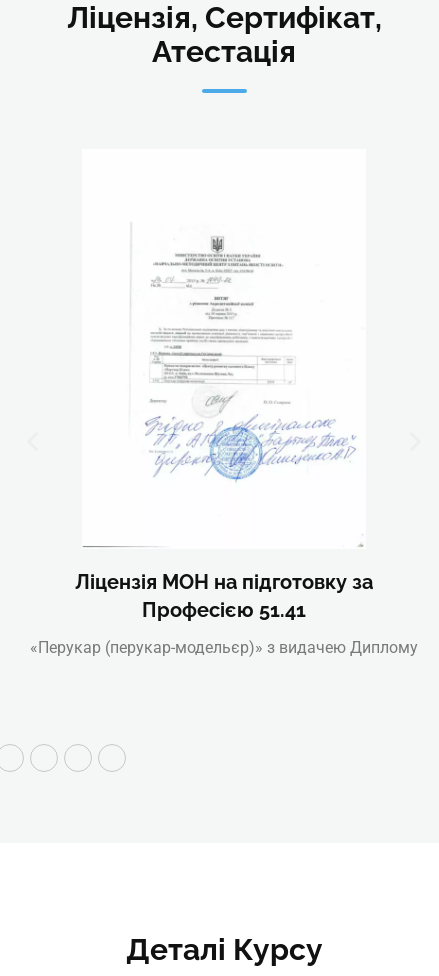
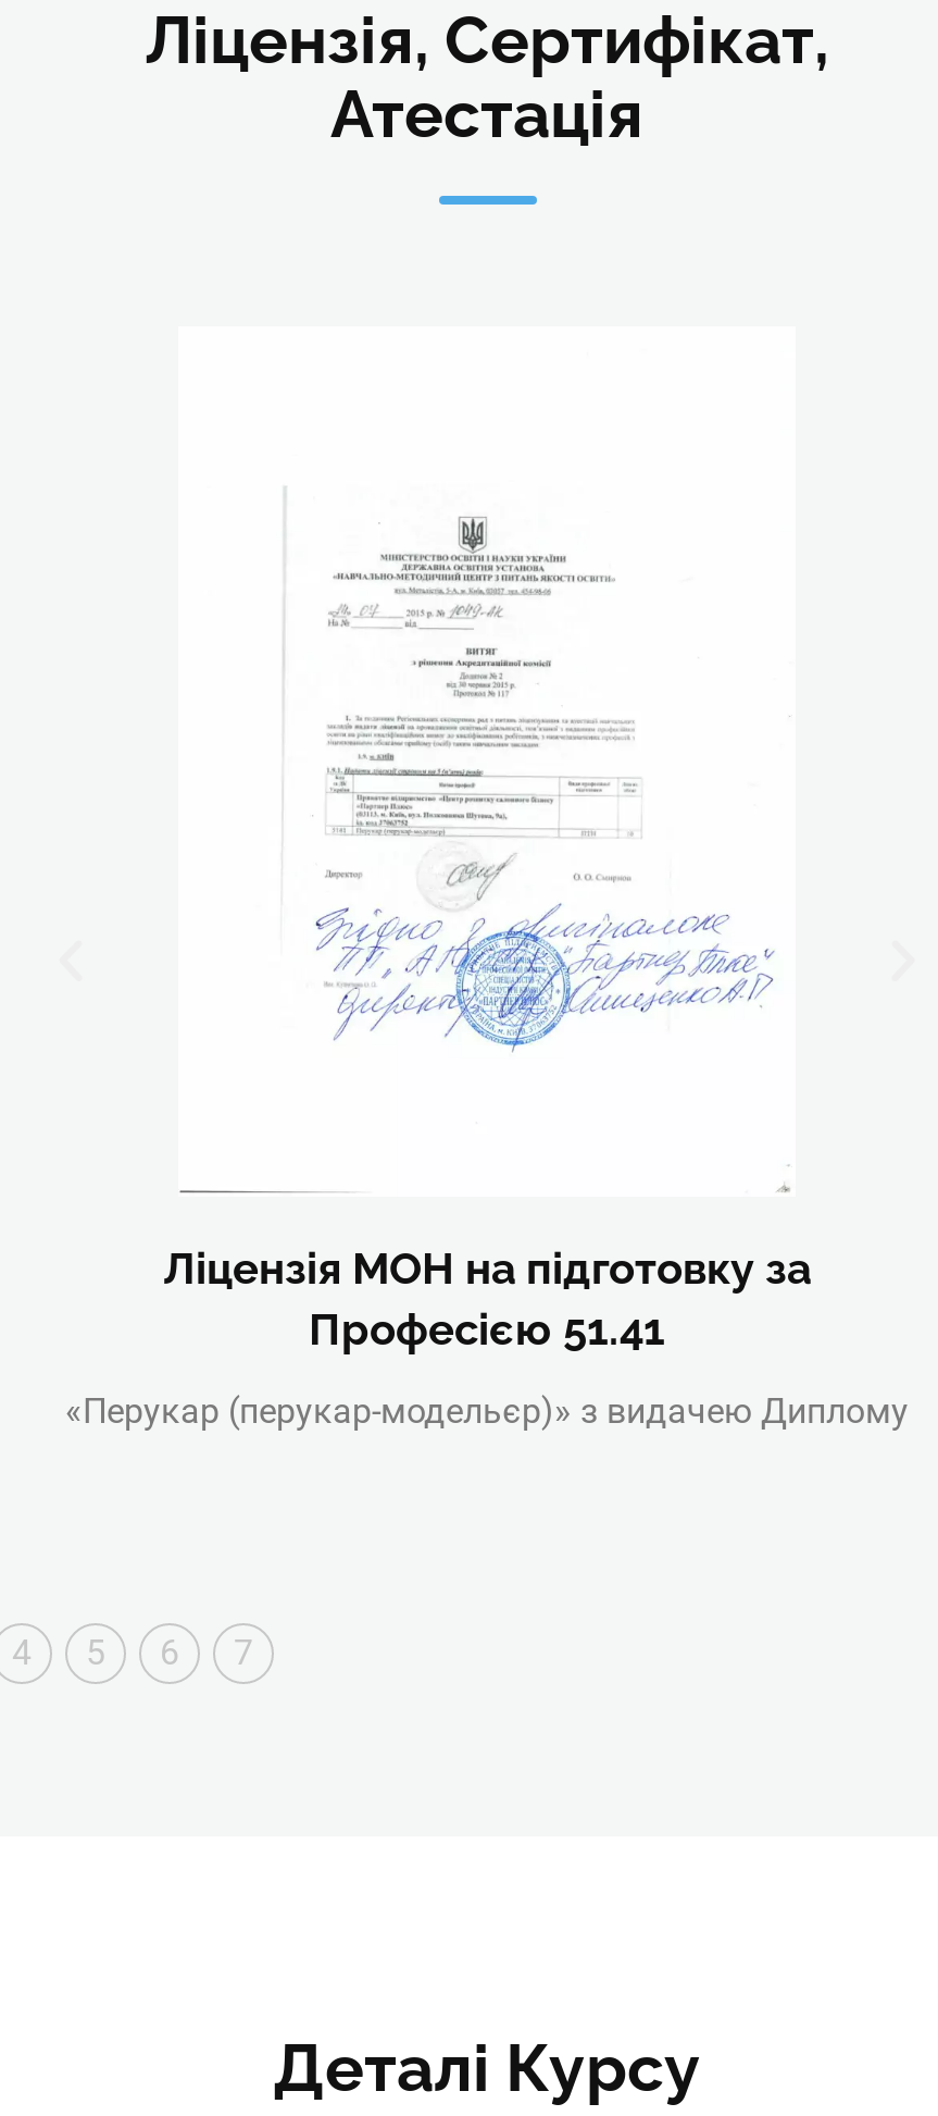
+ 4
+ 5
+ 6
+ 7
